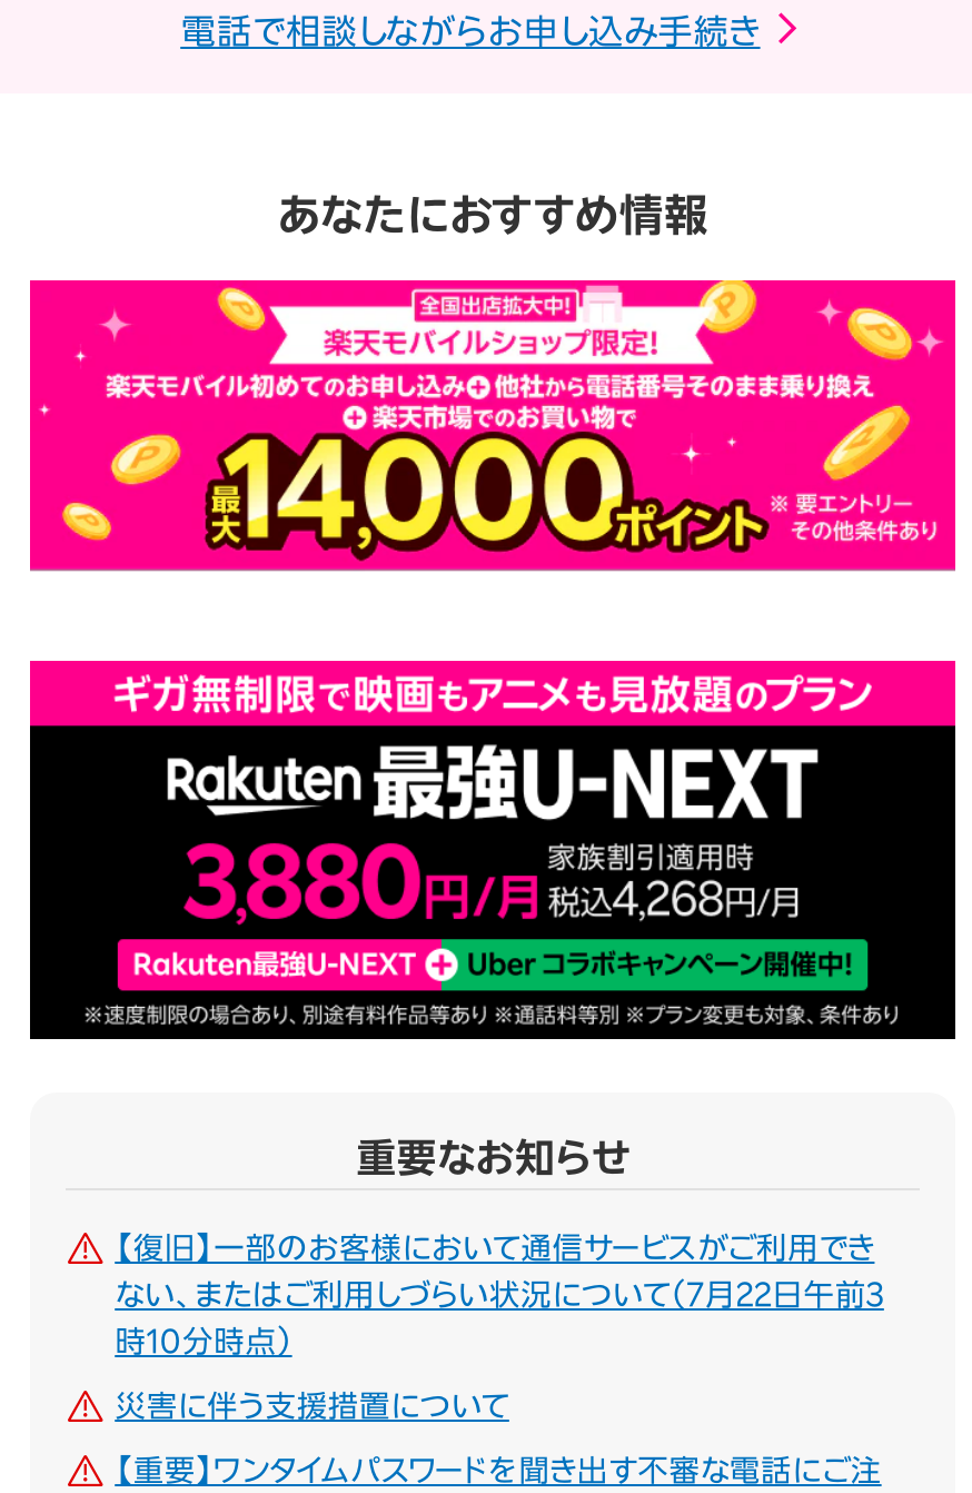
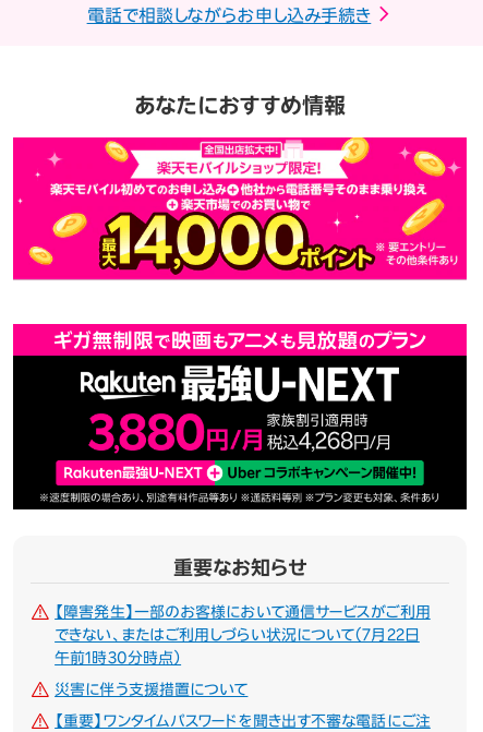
- 【復旧】一部のお客様において通信サービスがご利用でき
+ 【障害発生】一部のお客様において通信サービスがご利用

- ない、またはご利用しづらい状況について（7月22日午前3
+ できない、またはご利用しづらい状況について（7月22日

- 時10分時点）
+ 午前1時30分時点）
